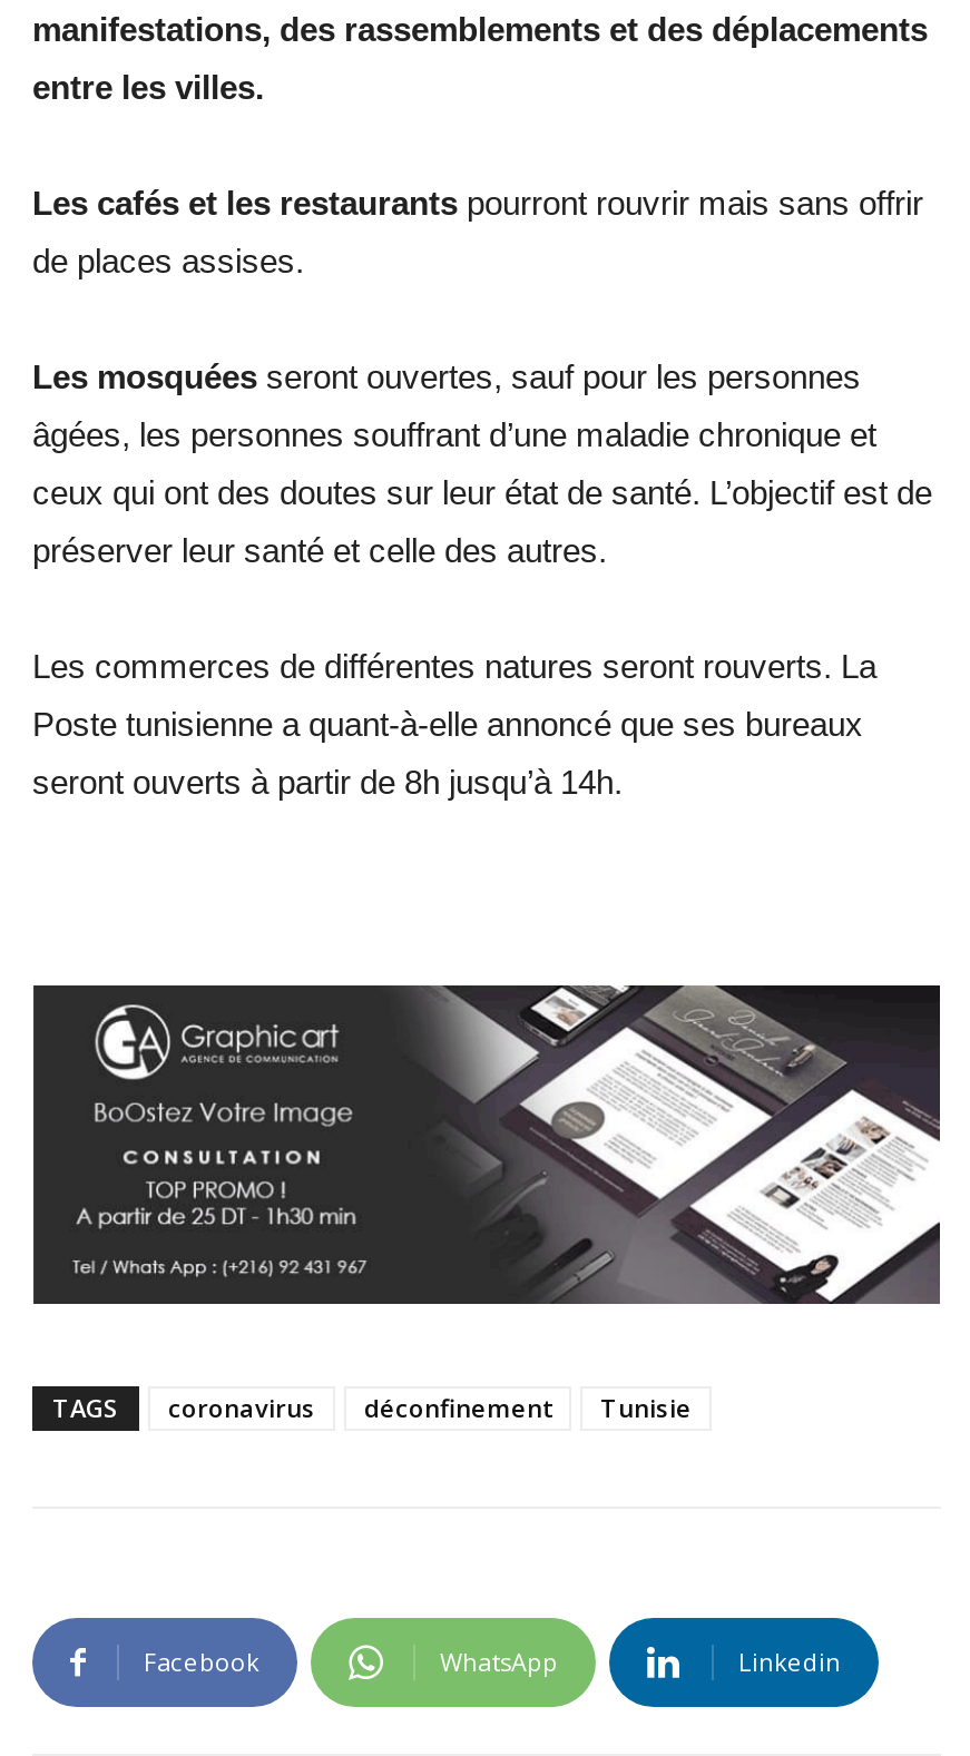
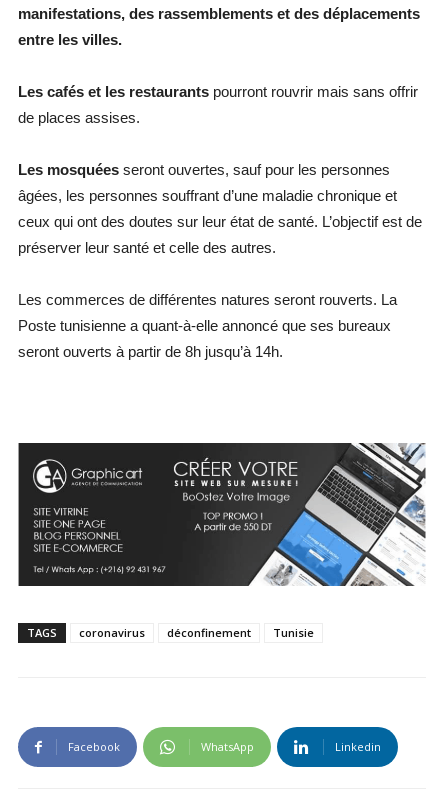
- [image]
+ [image]
